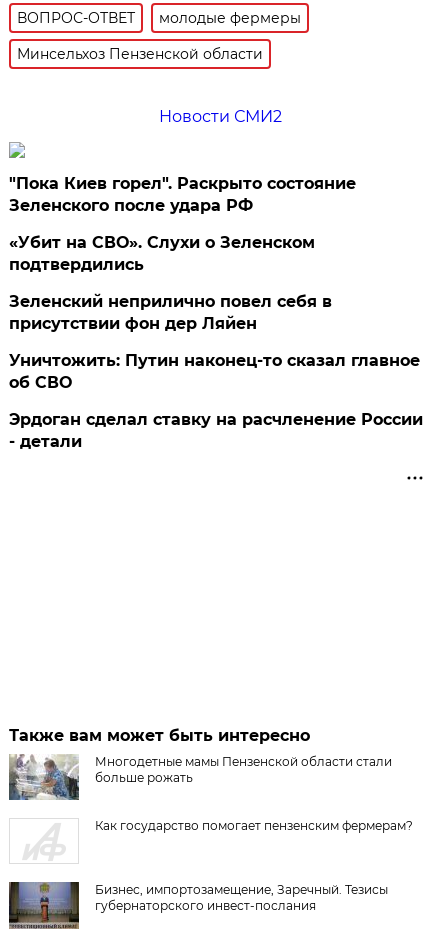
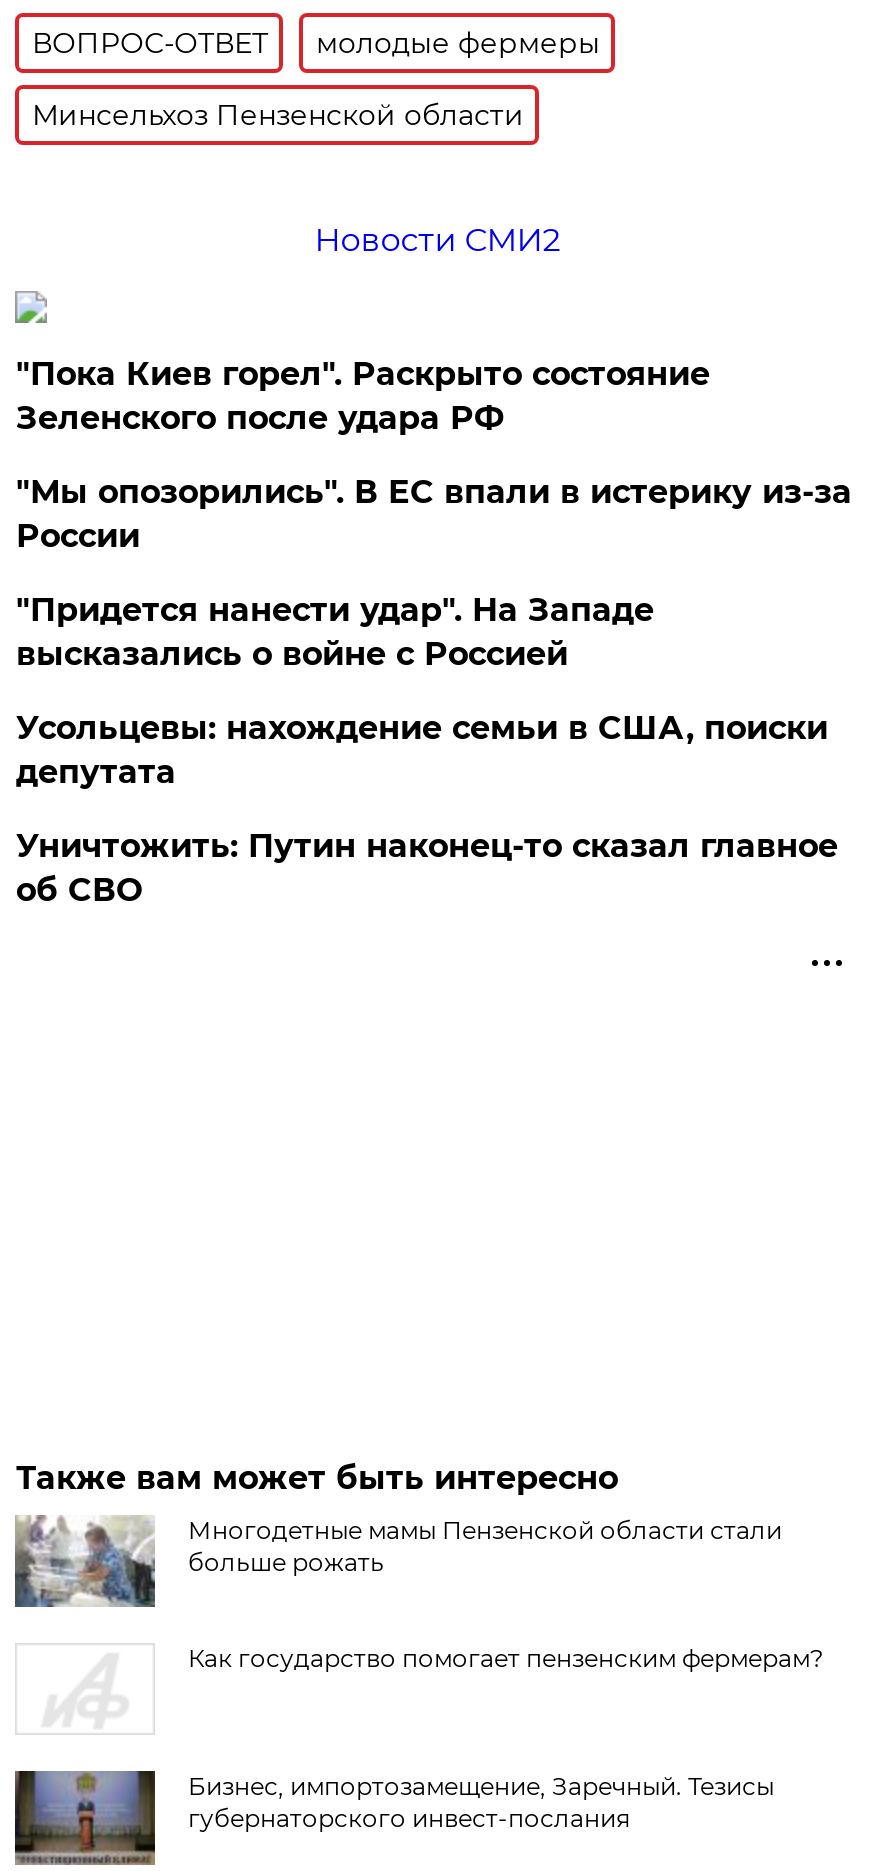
- «Убит на СВО». Слухи о Зеленском
- подтвердились
- Зеленский неприлично повел cебя в
- присутствии фон дер Ляйен
+ "Мы опозорились". В ЕС впали в истерику из-за
+ России
+ "Придется нанести удар". На Западе
+ высказались о войне с Россией
+ Усольцевы: нахождение семьи в США, поиски
+ депутата

moved down: Уничтожить: Путин наконец-то сказал главное | об СВО

- Эрдоган сделал ставку на расчленение России
- - детали
